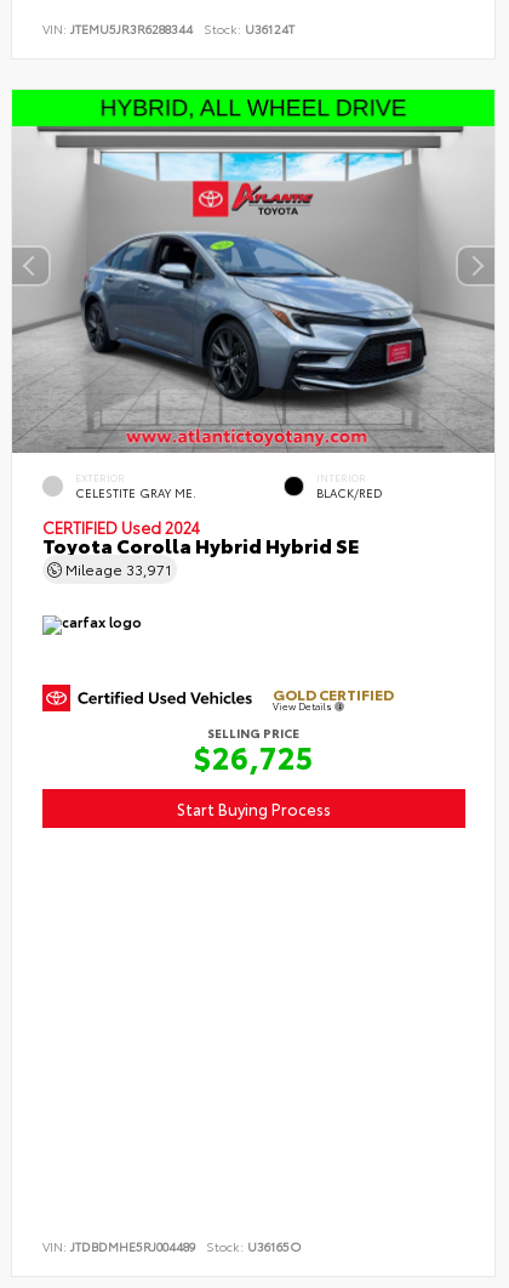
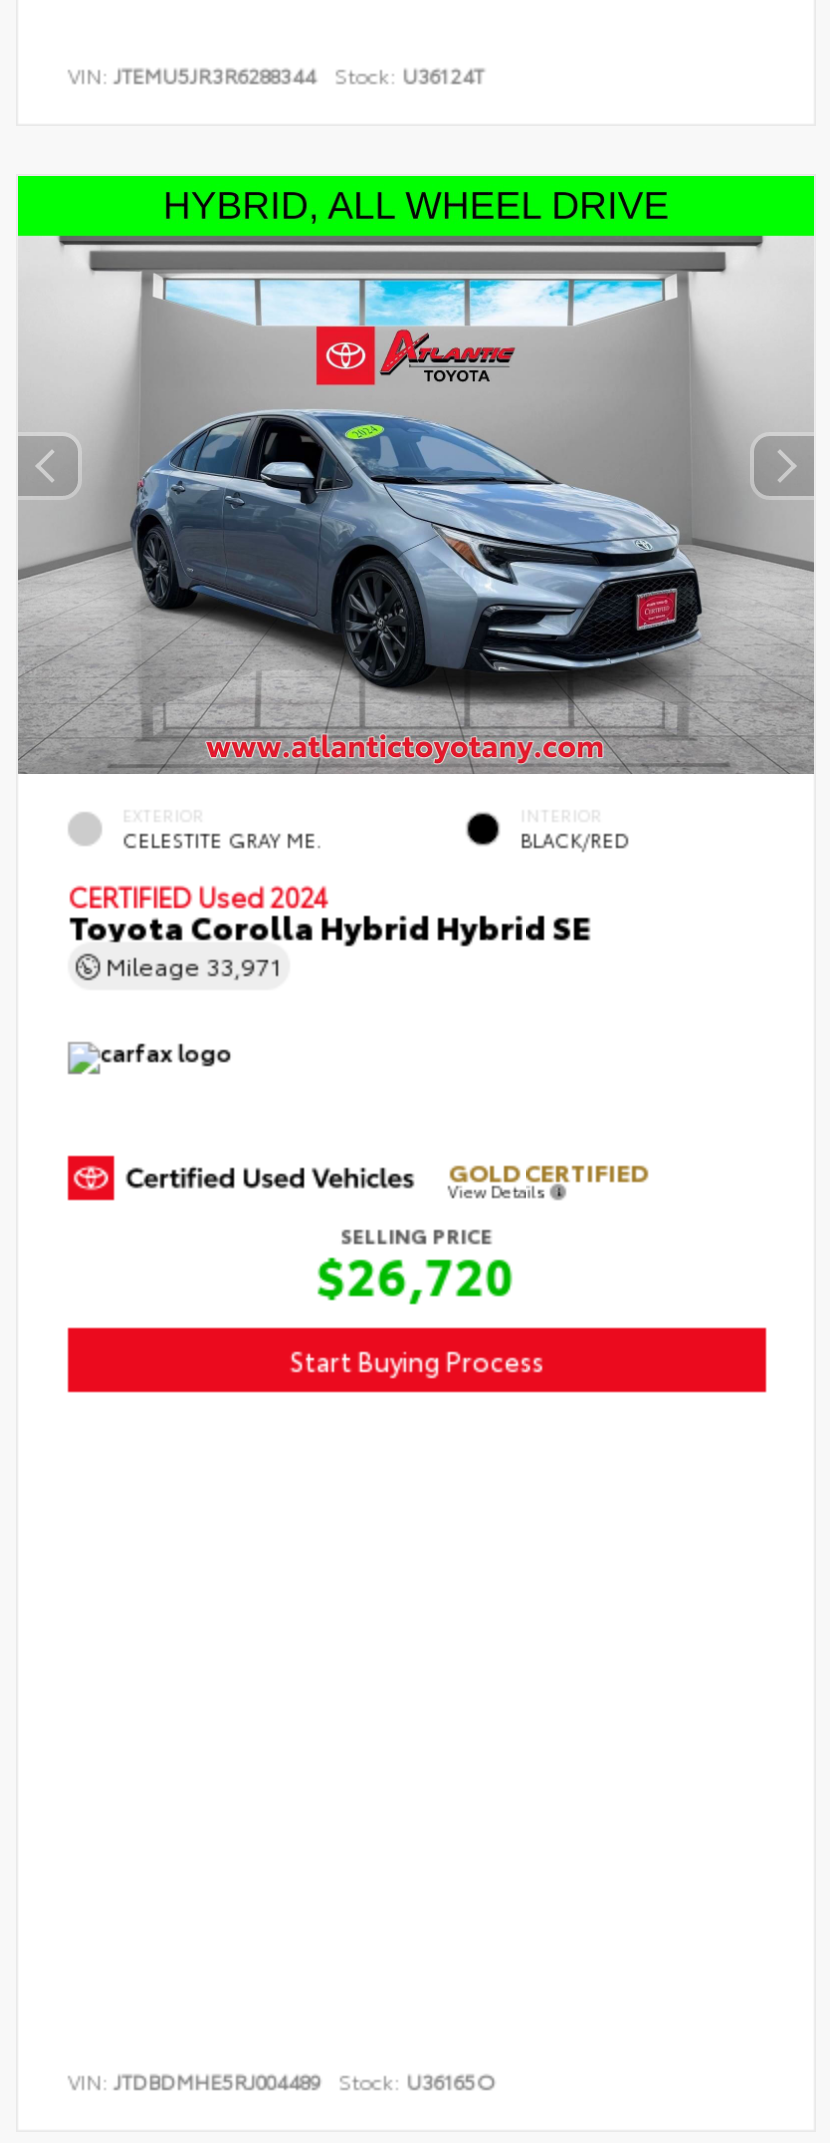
- $26,725
+ $26,720
